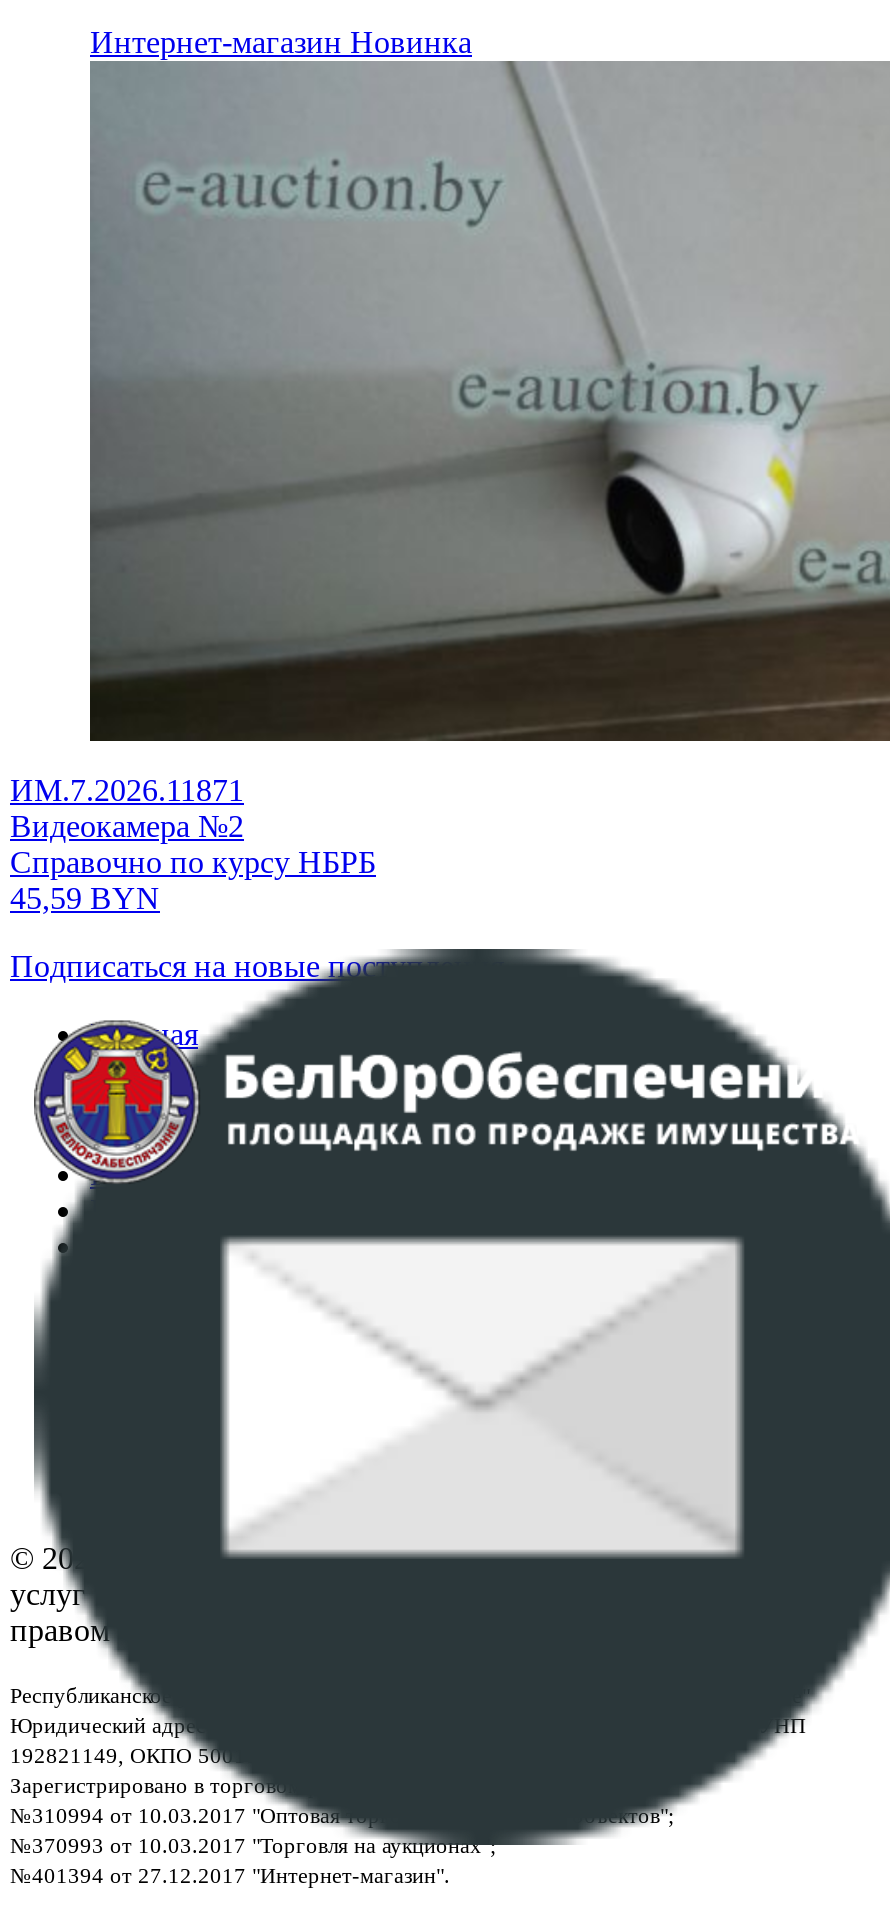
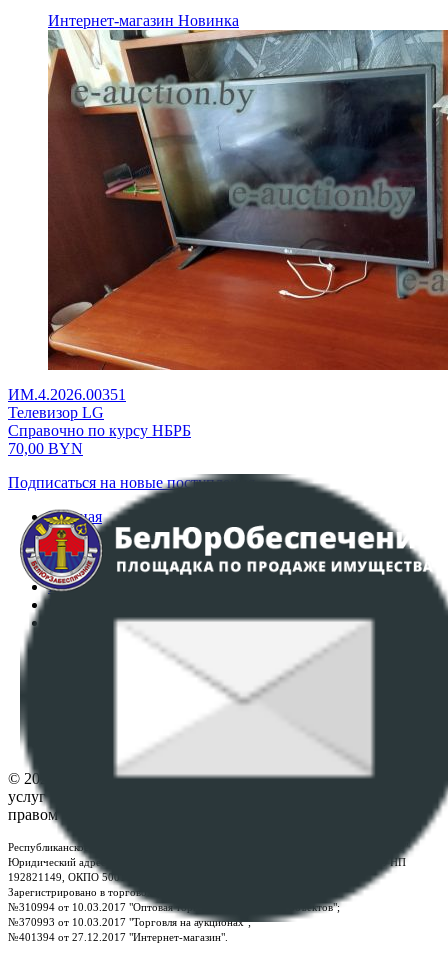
- [image]
- ИМ.7.2026.11871
- Видеокамера №2
+ [image]
+ ИМ.4.2026.00351
+ Телевизор LG

- 45,59 BYN
+ 70,00 BYN
